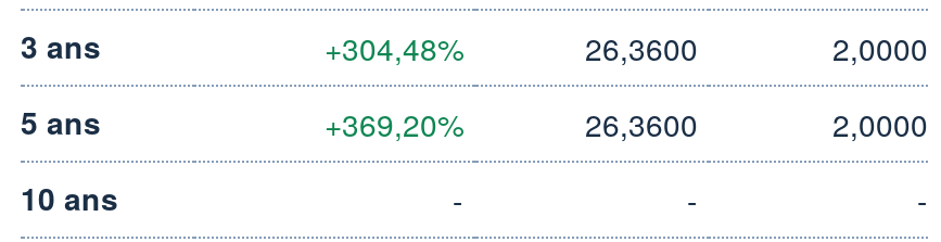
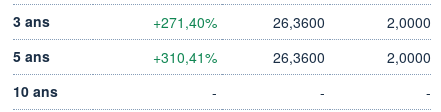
- +304,48%
+ +271,40%

- +369,20%
+ +310,41%
